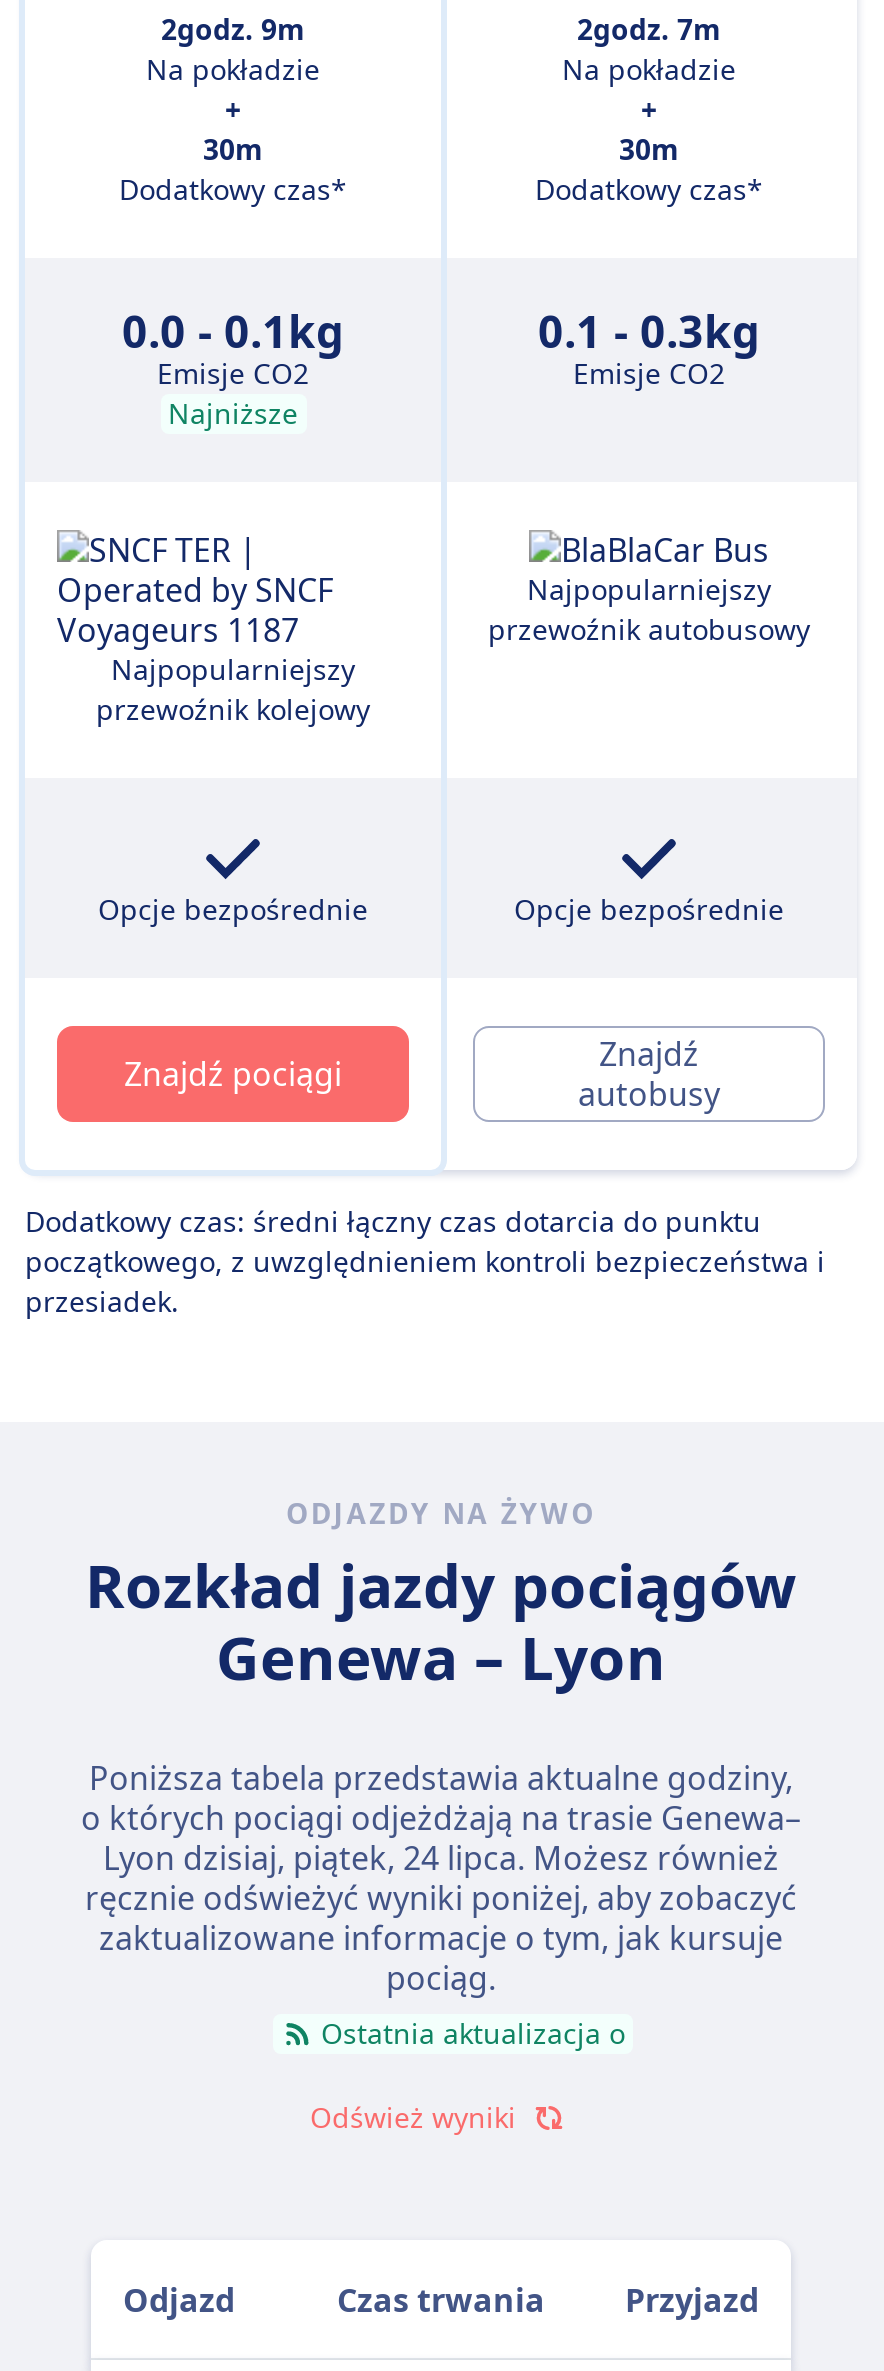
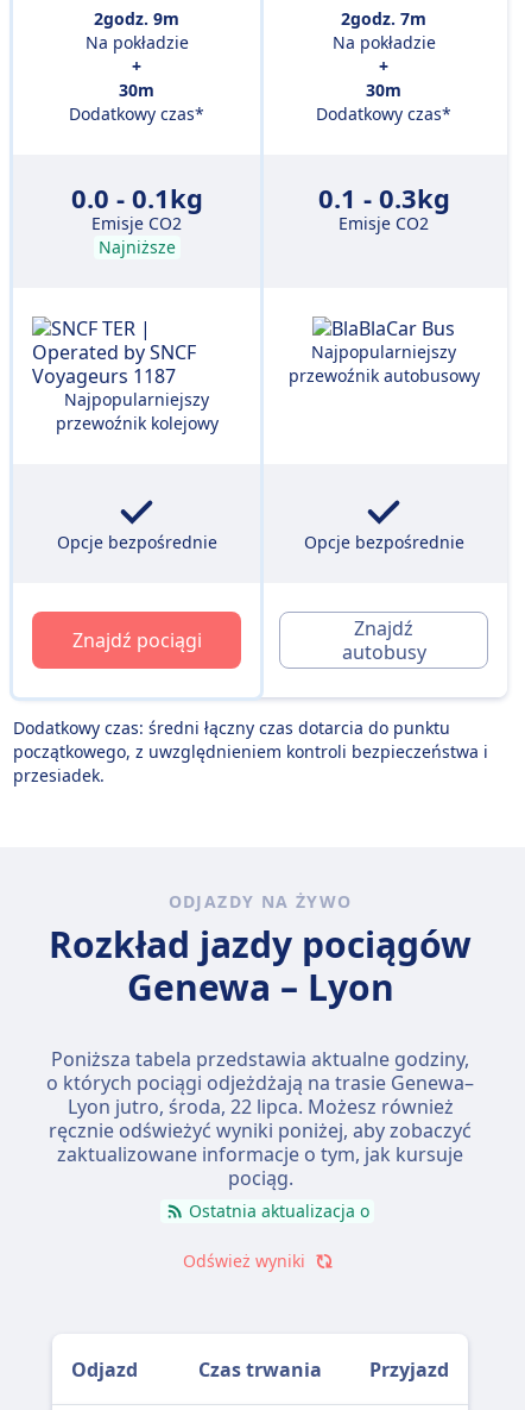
- Lyon dzisiaj, piątek, 24 lipca. Możesz również
+ Lyon jutro, środa, 22 lipca. Możesz również
